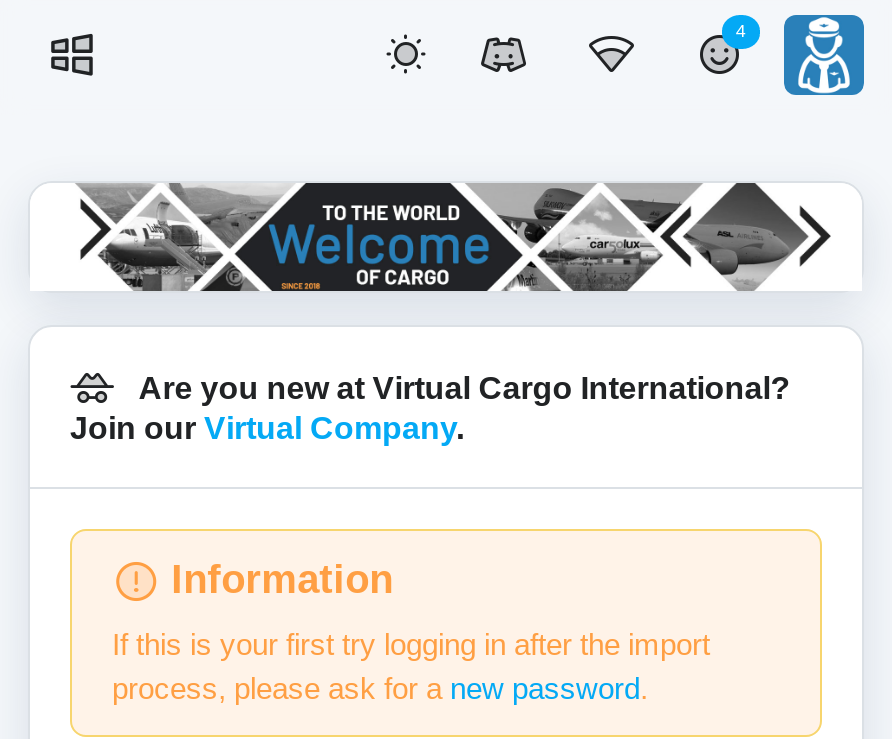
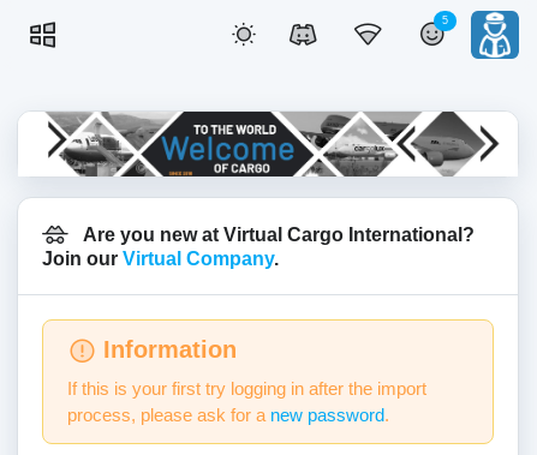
- 4
+ 5
